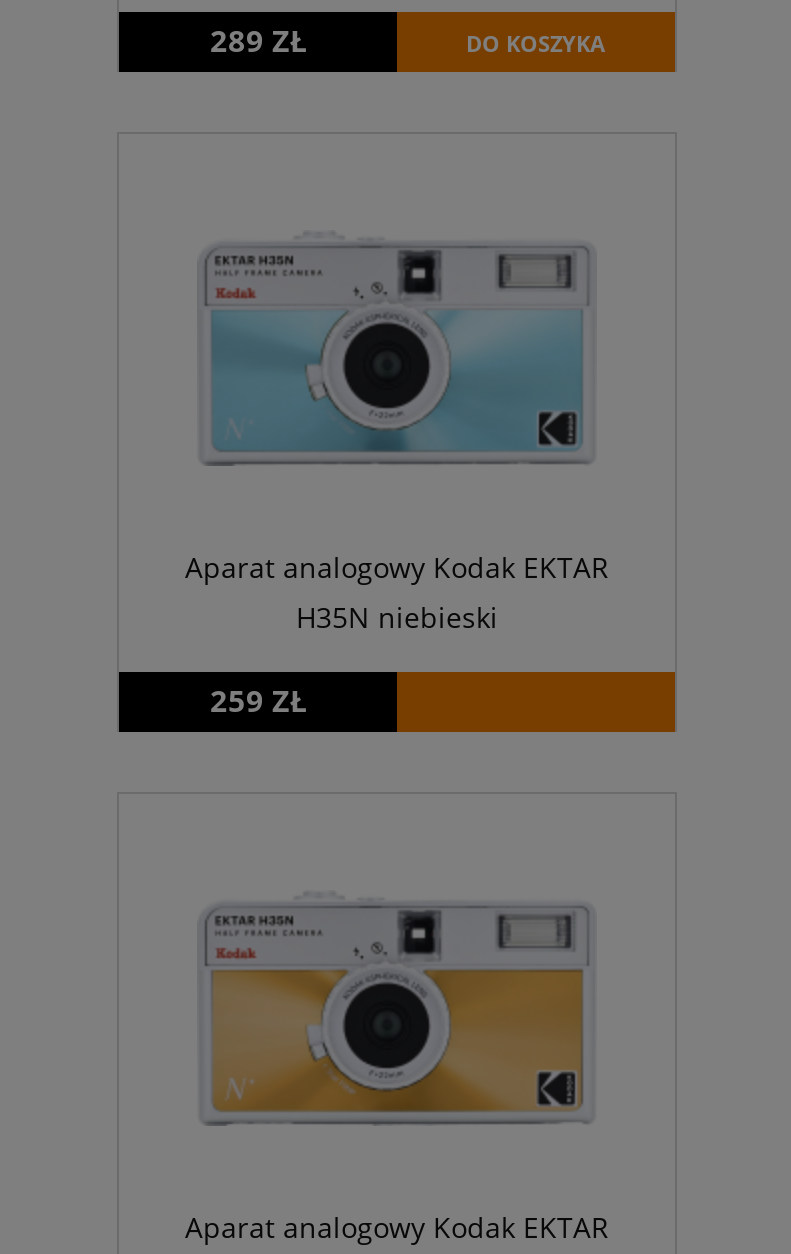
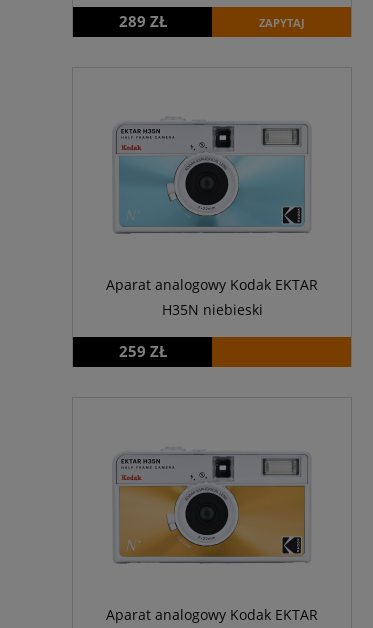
- DO KOSZYKA
+ ZAPYTAJ
